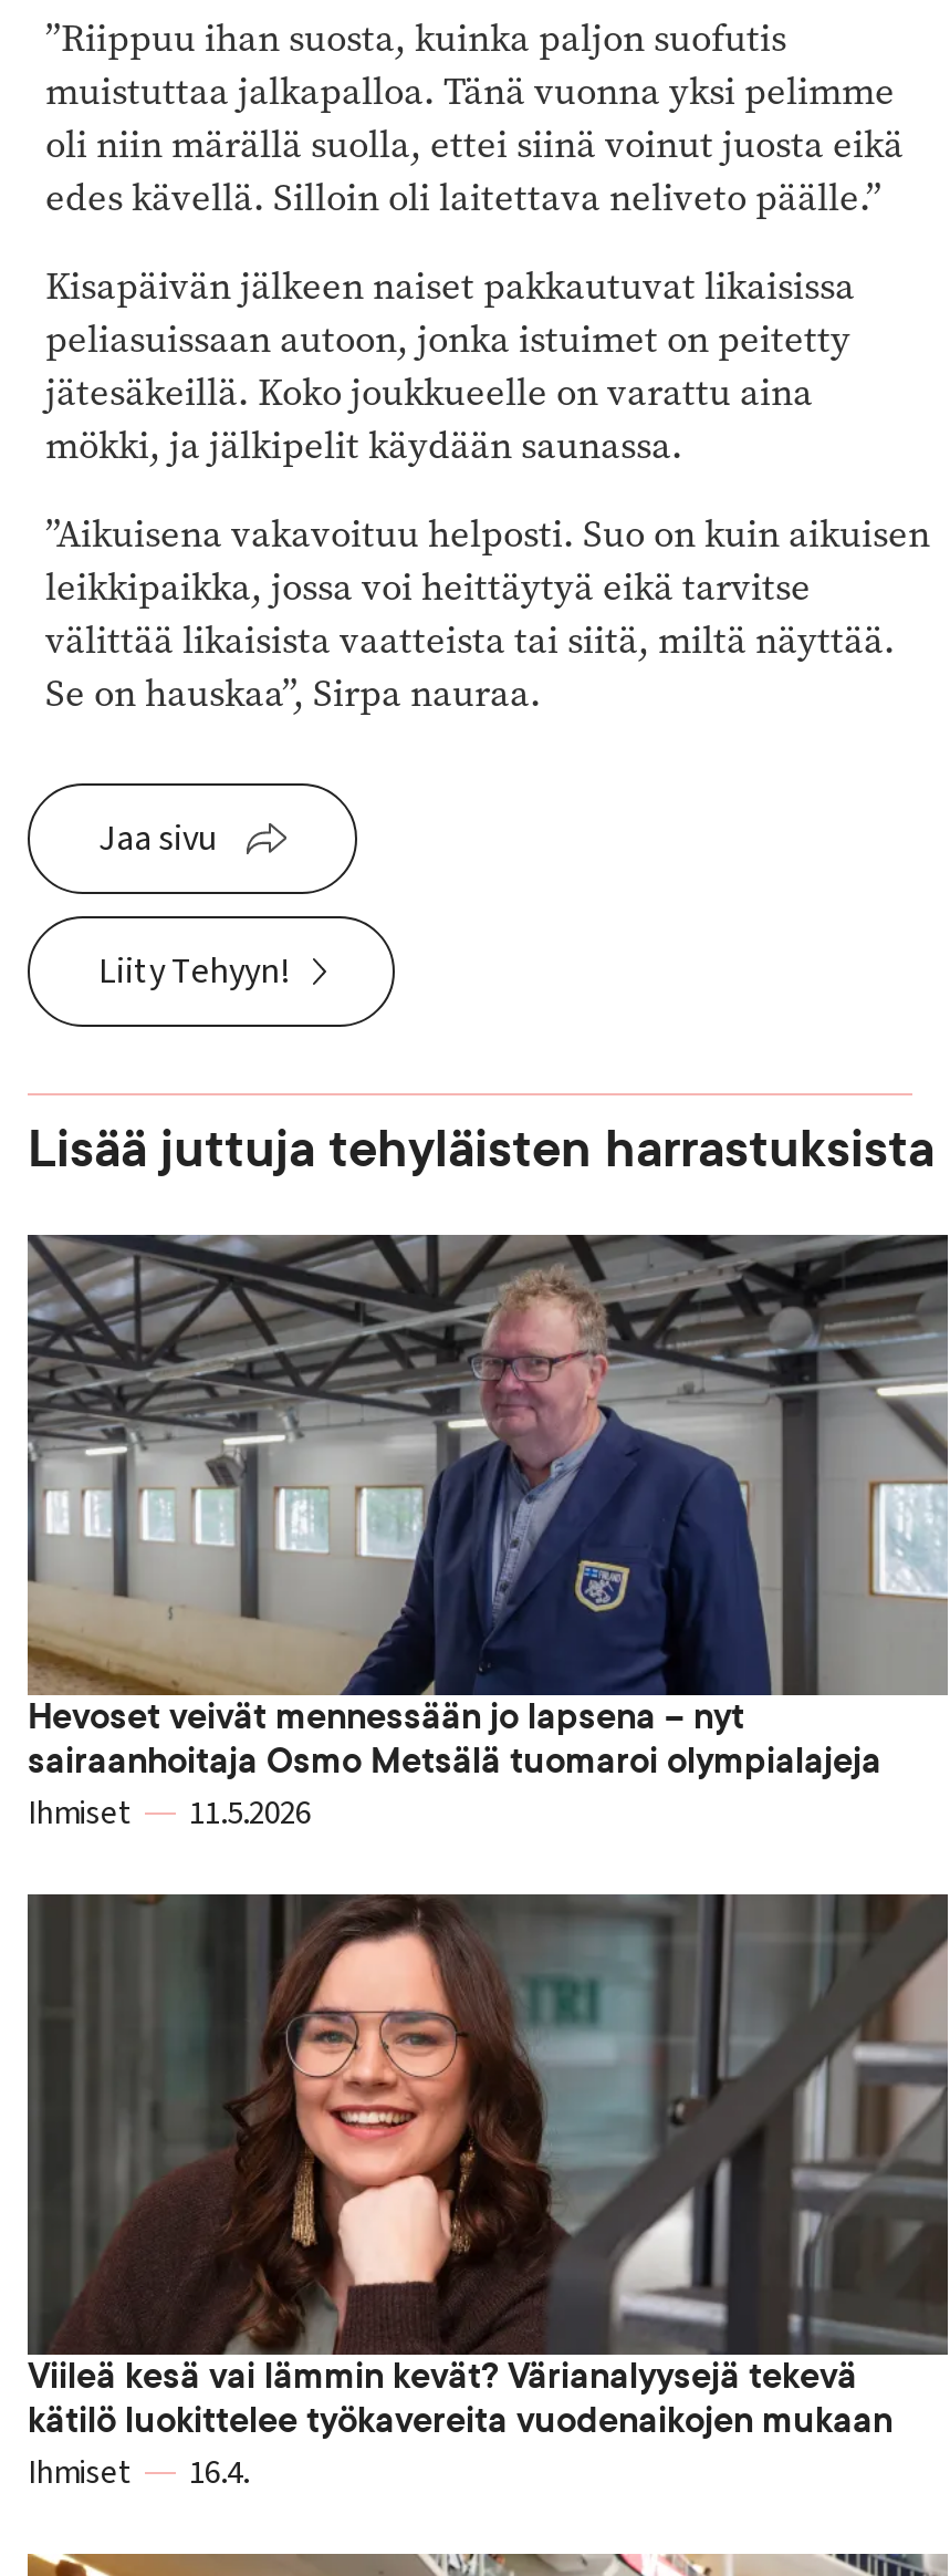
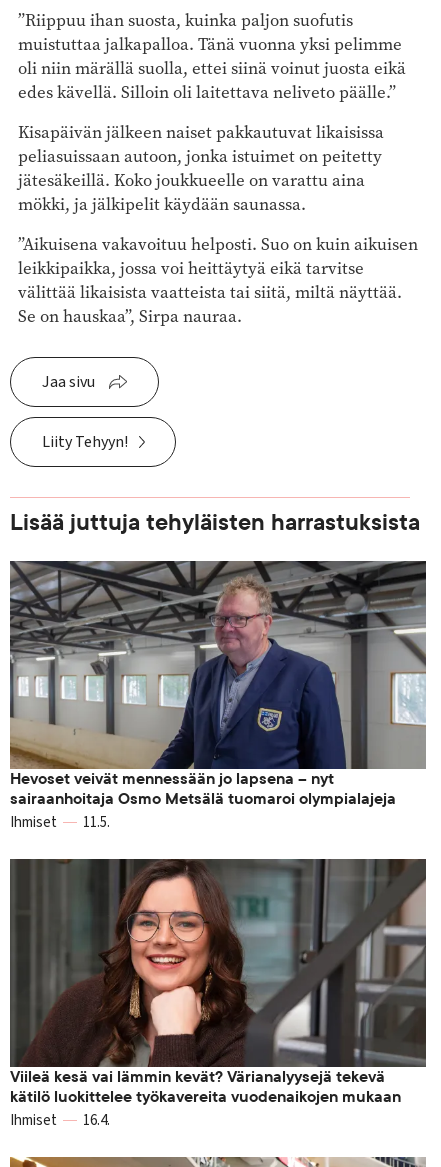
- Ihmiset 11.5.2026
+ Ihmiset 11.5.
